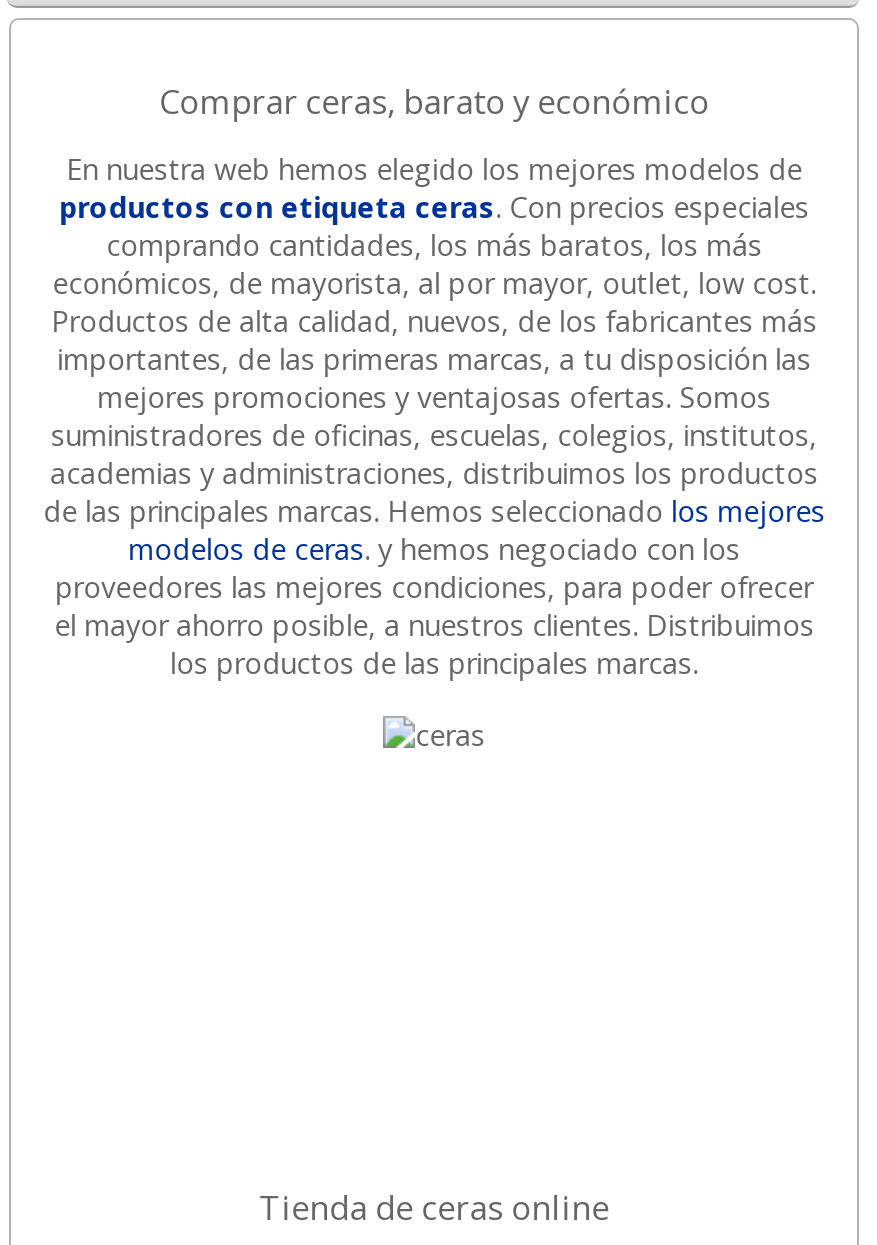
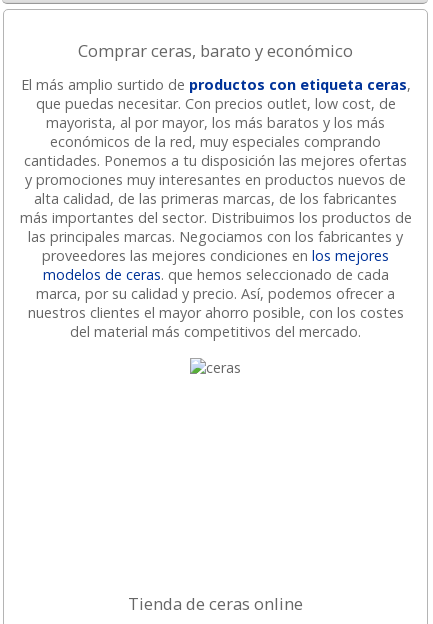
- En nuestra web hemos elegido los mejores modelos de
- productos con etiqueta ceras. Con precios especiales
- comprando cantidades, los más baratos, los más
- económicos, de mayorista, al por mayor, outlet, low cost.
- Productos de alta calidad, nuevos, de los fabricantes más
- importantes, de las primeras marcas, a tu disposición las
- mejores promociones y ventajosas ofertas. Somos
- suministradores de oficinas, escuelas, colegios, institutos,
- academias y administraciones, distribuimos los productos
- de las principales marcas. Hemos seleccionado los mejores
- modelos de ceras. y hemos negociado con los
- proveedores las mejores condiciones, para poder ofrecer
- el mayor ahorro posible, a nuestros clientes. Distribuimos
- los productos de las principales marcas.
+ El más amplio surtido de productos con etiqueta ceras,
+ que puedas necesitar. Con precios outlet, low cost, de
+ mayorista, al por mayor, los más baratos y los más
+ económicos de la red, muy especiales comprando
+ cantidades. Ponemos a tu disposición las mejores ofertas
+ y promociones muy interesantes en productos nuevos de
+ alta calidad, de las primeras marcas, de los fabricantes
+ más importantes del sector. Distribuimos los productos de
+ las principales marcas. Negociamos con los fabricantes y
+ proveedores las mejores condiciones en los mejores
+ modelos de ceras. que hemos seleccionado de cada
+ marca, por su calidad y precio. Así, podemos ofrecer a
+ nuestros clientes el mayor ahorro posible, con los costes
+ del material más competitivos del mercado.
